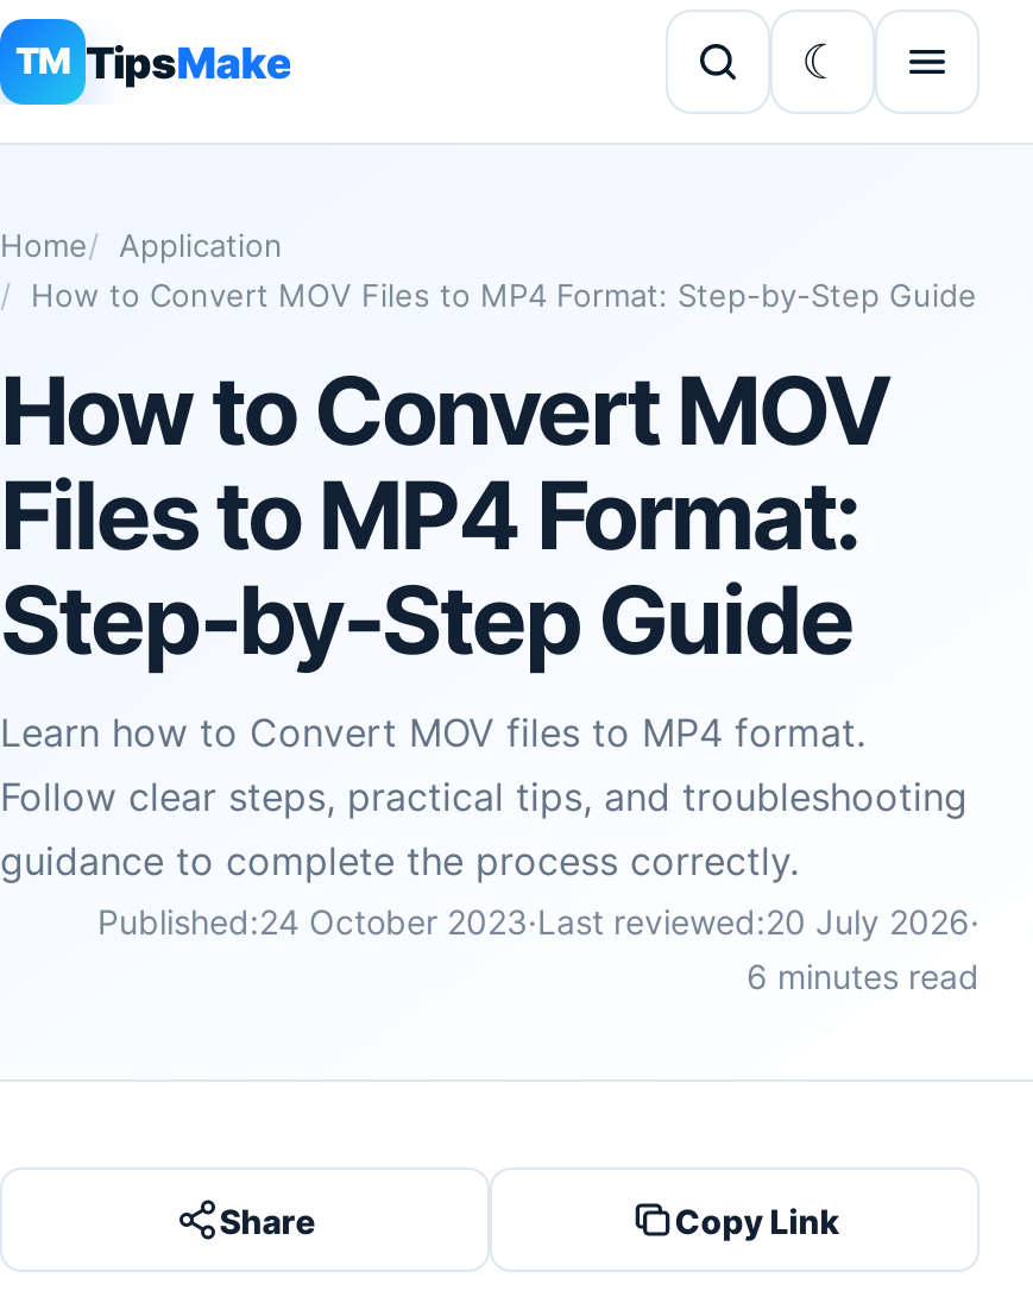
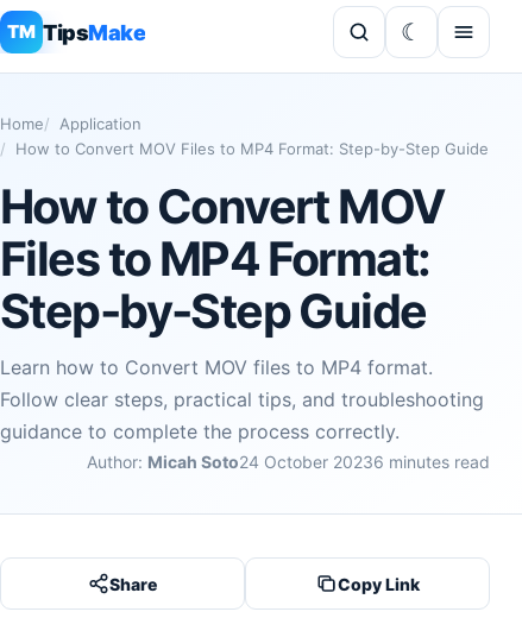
- Published:24 October 2023·Last reviewed:20 July 2026·
- 6 minutes read
+ Author: Micah Soto24 October 20236 minutes read
